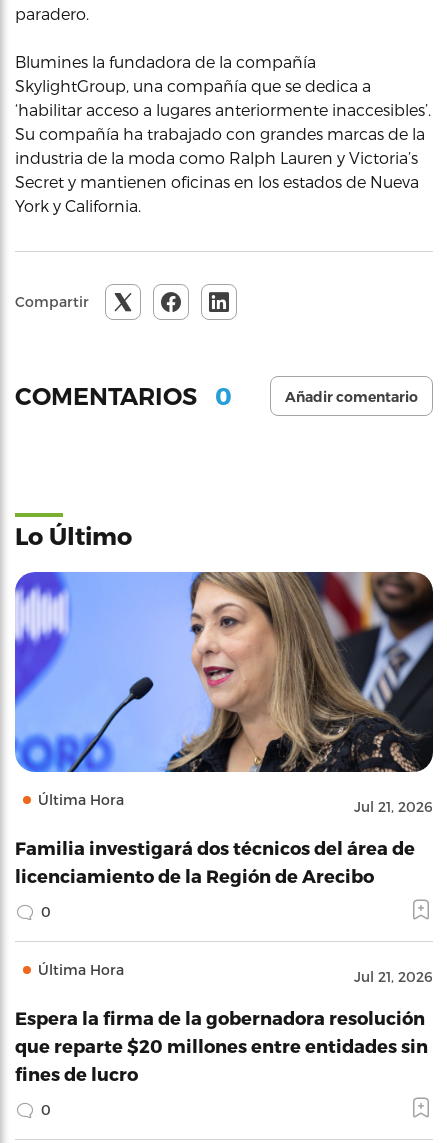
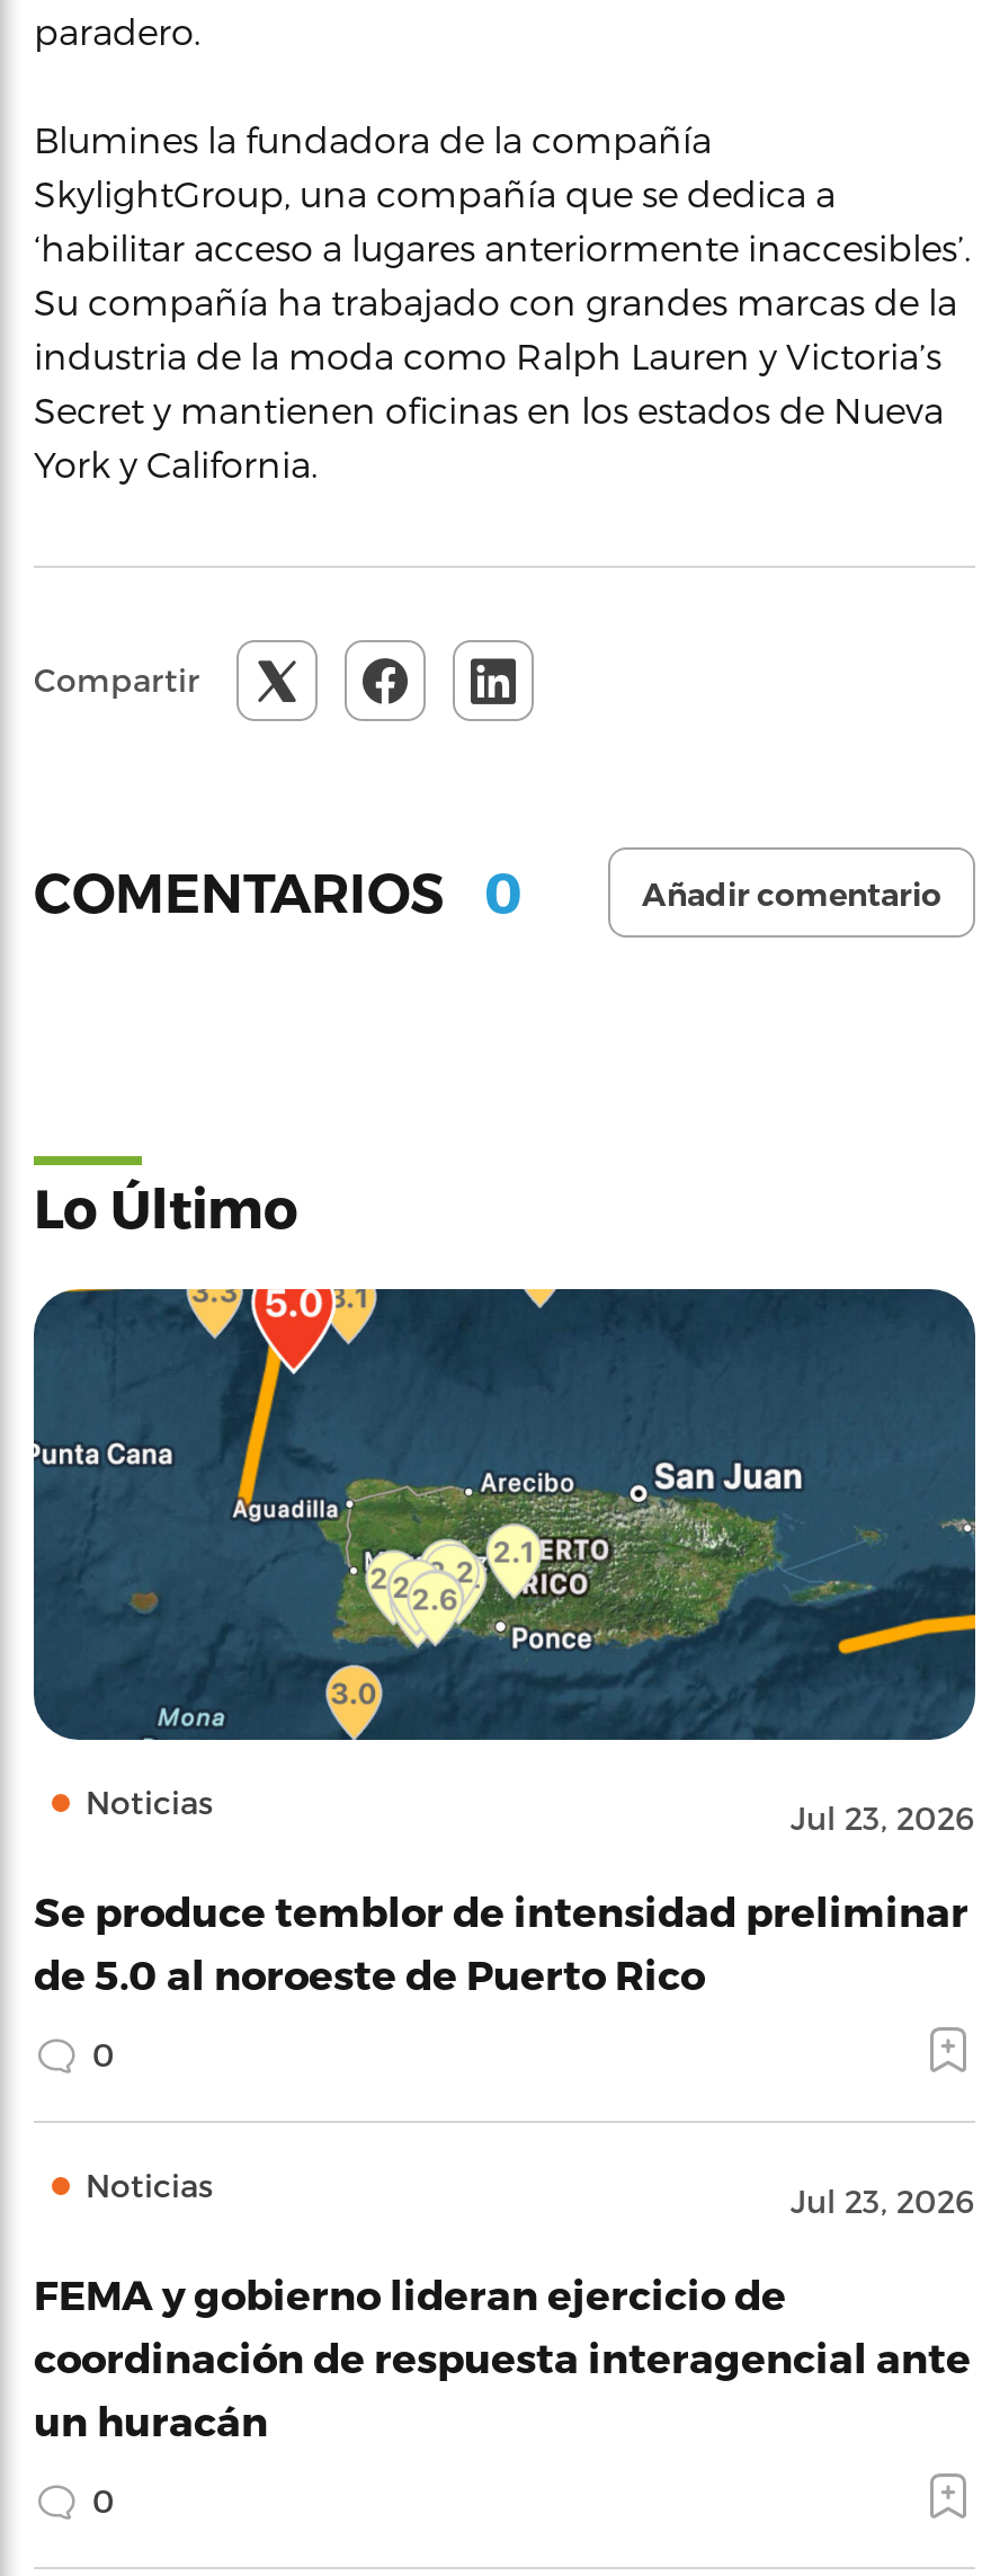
- [image]
- Última Hora
- Jul 21, 2026
+ [image]
+ Noticias
+ Jul 23, 2026

- Familia investigará dos técnicos del área de
- licenciamiento de la Región de Arecibo
+ Se produce temblor de intensidad preliminar
+ de 5.0 al noroeste de Puerto Rico

- Última Hora
- Jul 21, 2026
+ Noticias
+ Jul 23, 2026

- Espera la firma de la gobernadora resolución
- que reparte $20 millones entre entidades sin
- fines de lucro
+ FEMA y gobierno lideran ejercicio de
+ coordinación de respuesta interagencial ante
+ un huracán
